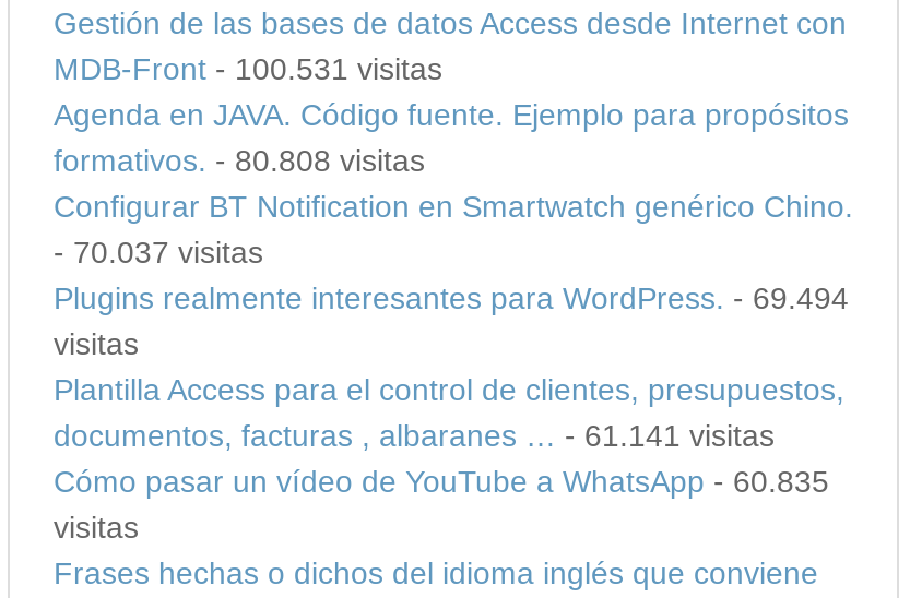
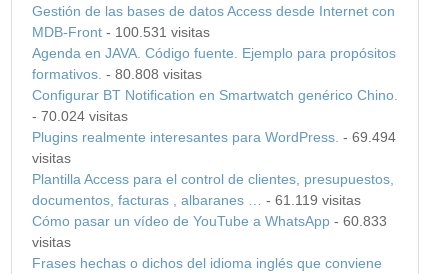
- - 70.037 visitas
+ - 70.024 visitas

- documentos, facturas , albaranes … - 61.141 visitas
+ documentos, facturas , albaranes … - 61.119 visitas

- Cómo pasar un vídeo de YouTube a WhatsApp - 60.835
+ Cómo pasar un vídeo de YouTube a WhatsApp - 60.833
